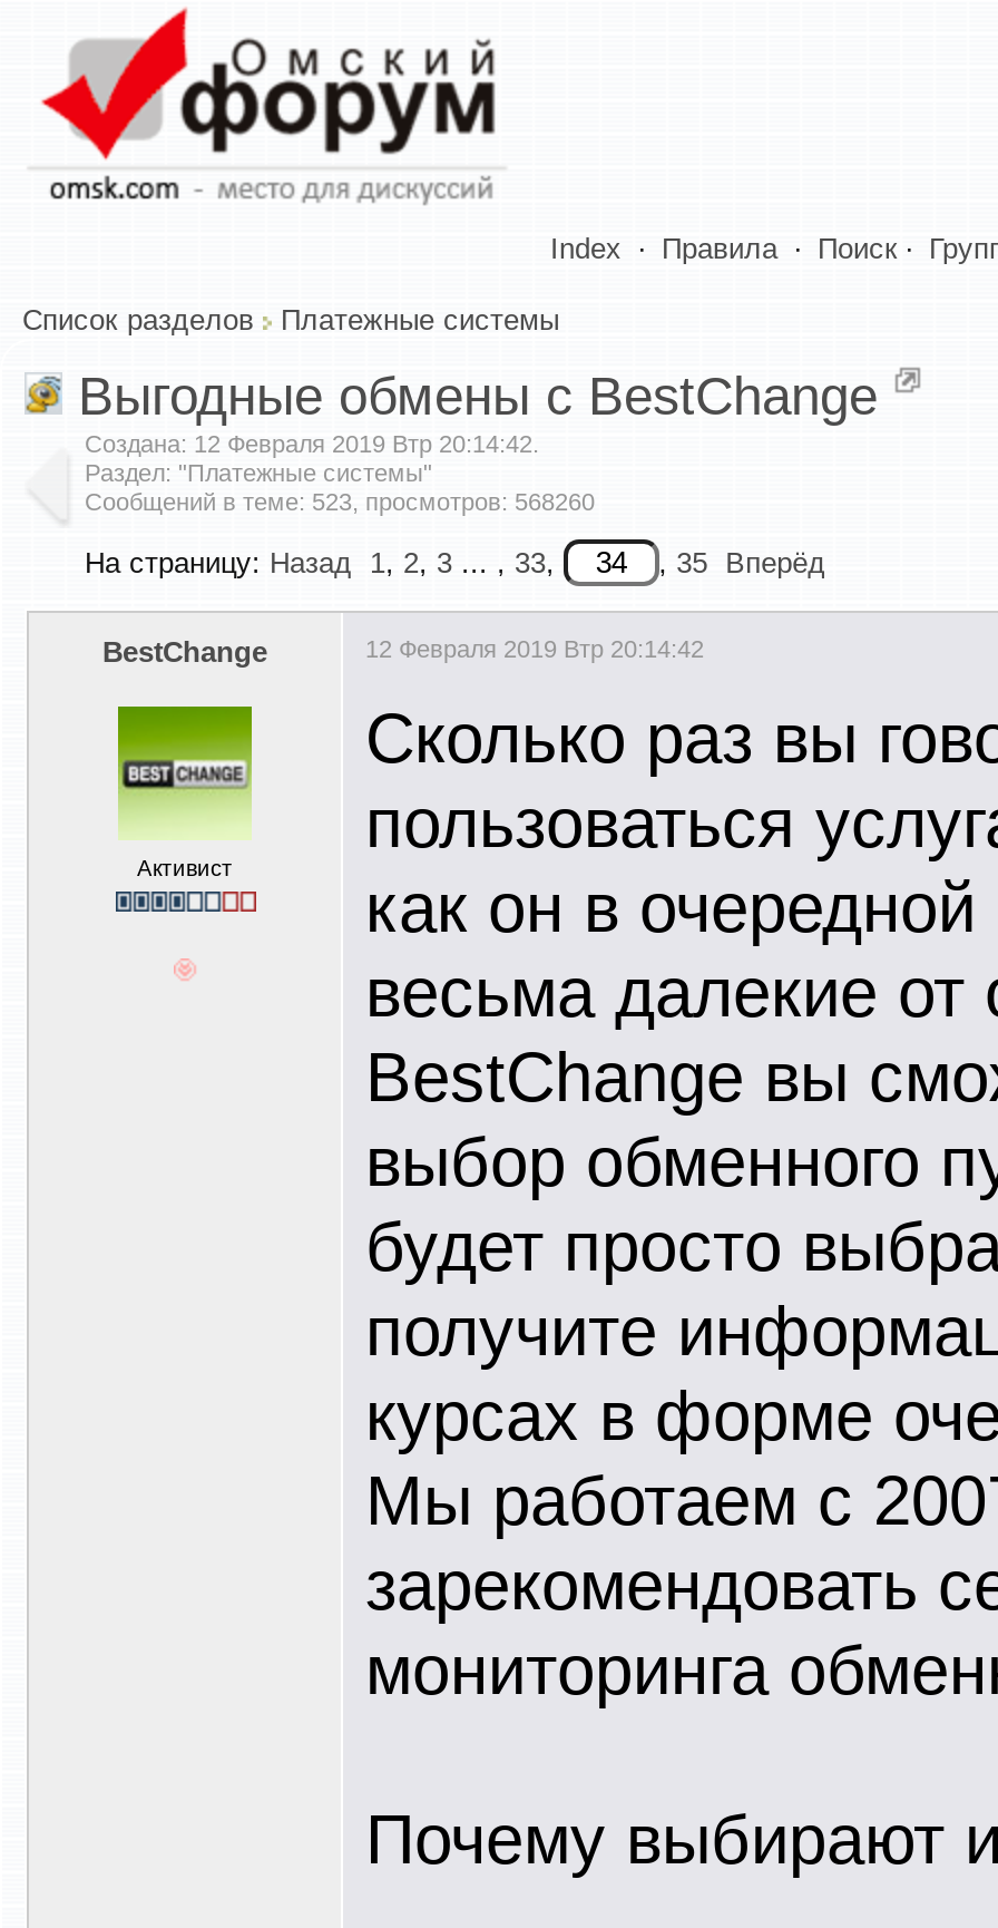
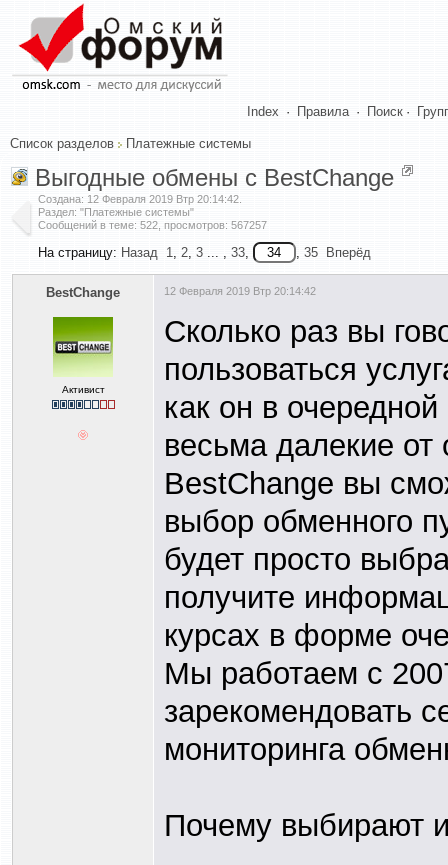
- Сообщений в теме: 523, просмотров: 568260
+ Сообщений в теме: 522, просмотров: 567257
